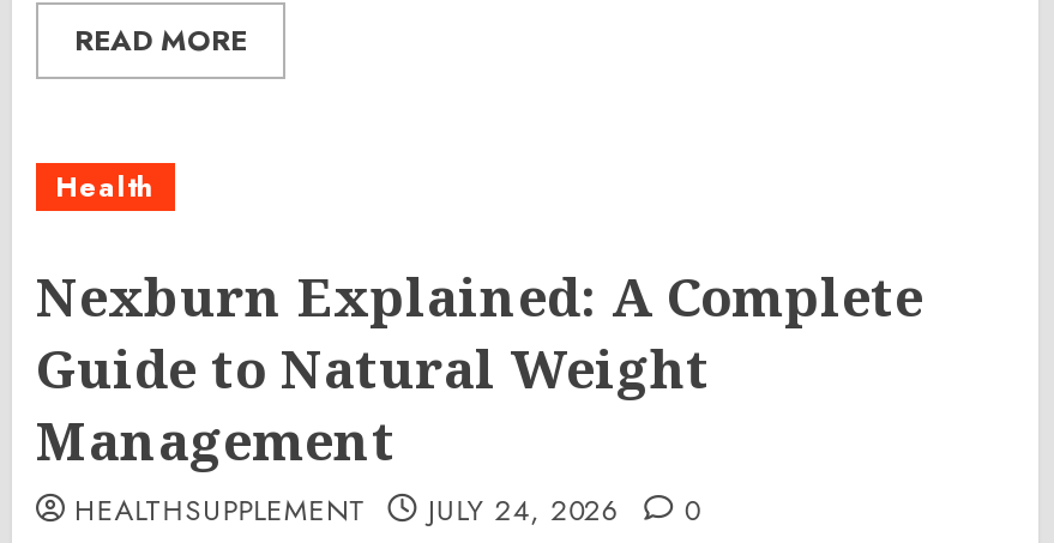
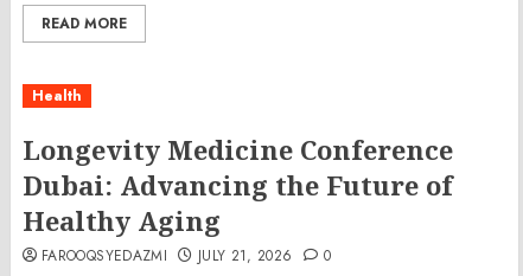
- Nexburn Explained: A Complete
- Guide to Natural Weight
- Management
- HEALTHSUPPLEMENT
- JULY 24, 2026
+ Longevity Medicine Conference
+ Dubai: Advancing the Future of
+ Healthy Aging
+ FAROOQSYEDAZMI
+ JULY 21, 2026
